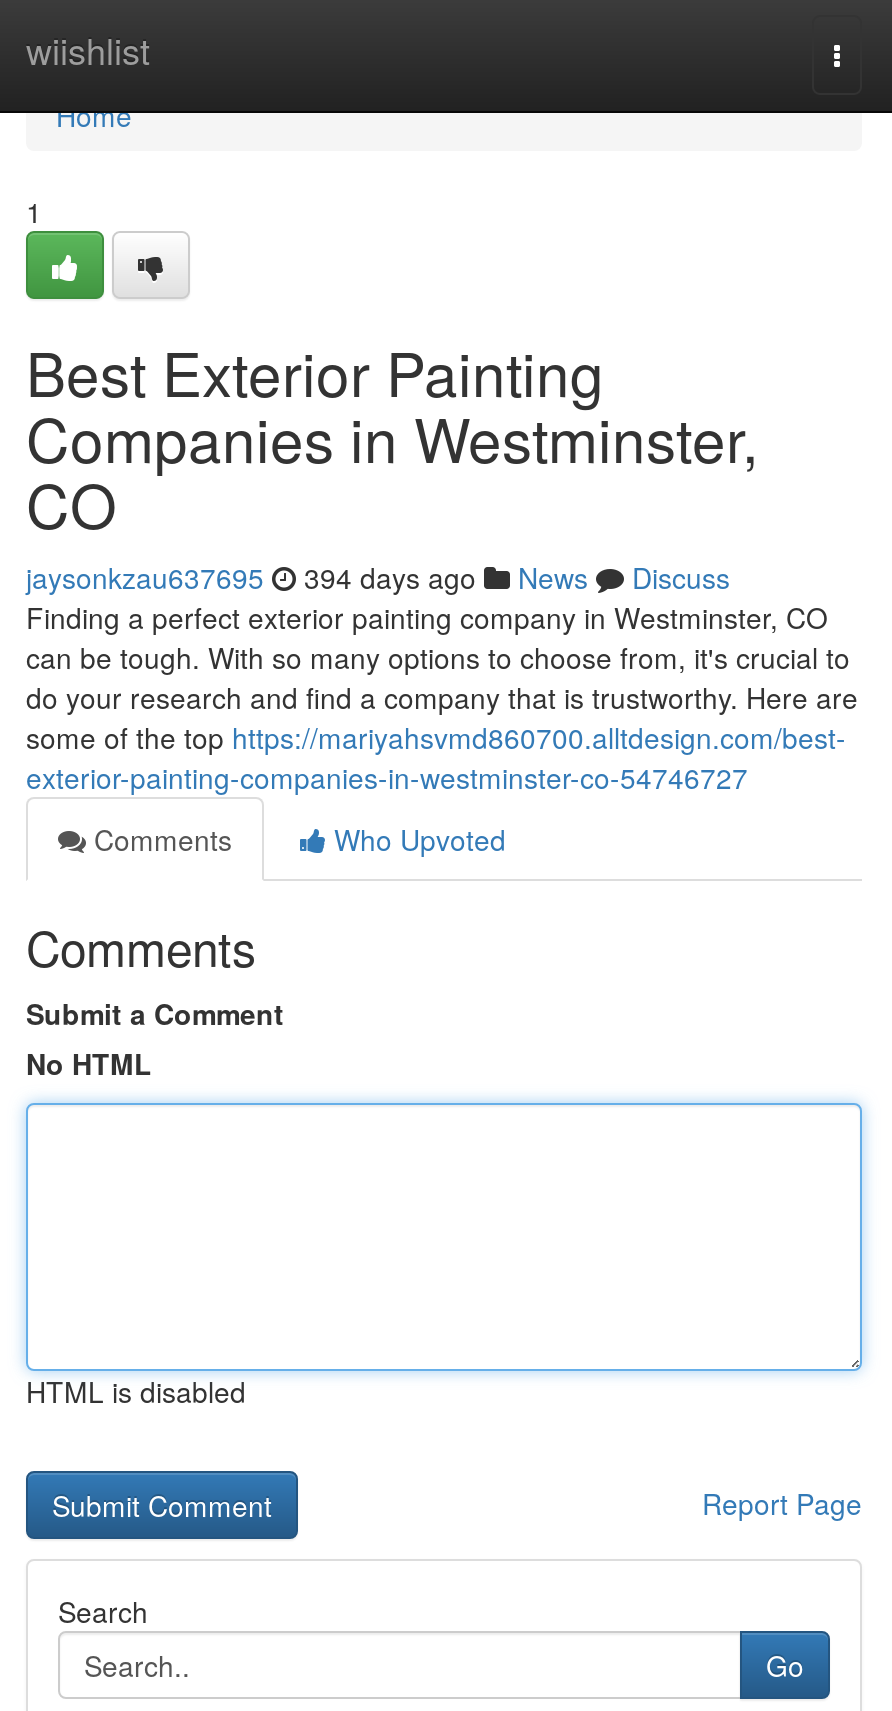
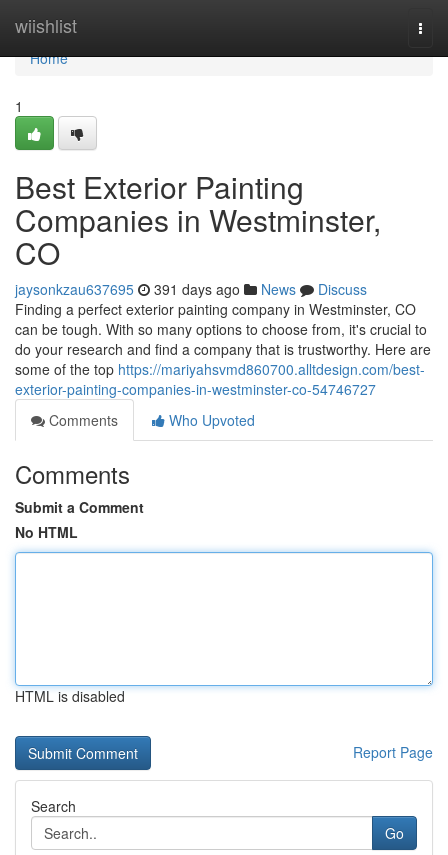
- jaysonkzau637695 394 days ago News Discuss
+ jaysonkzau637695 391 days ago News Discuss
